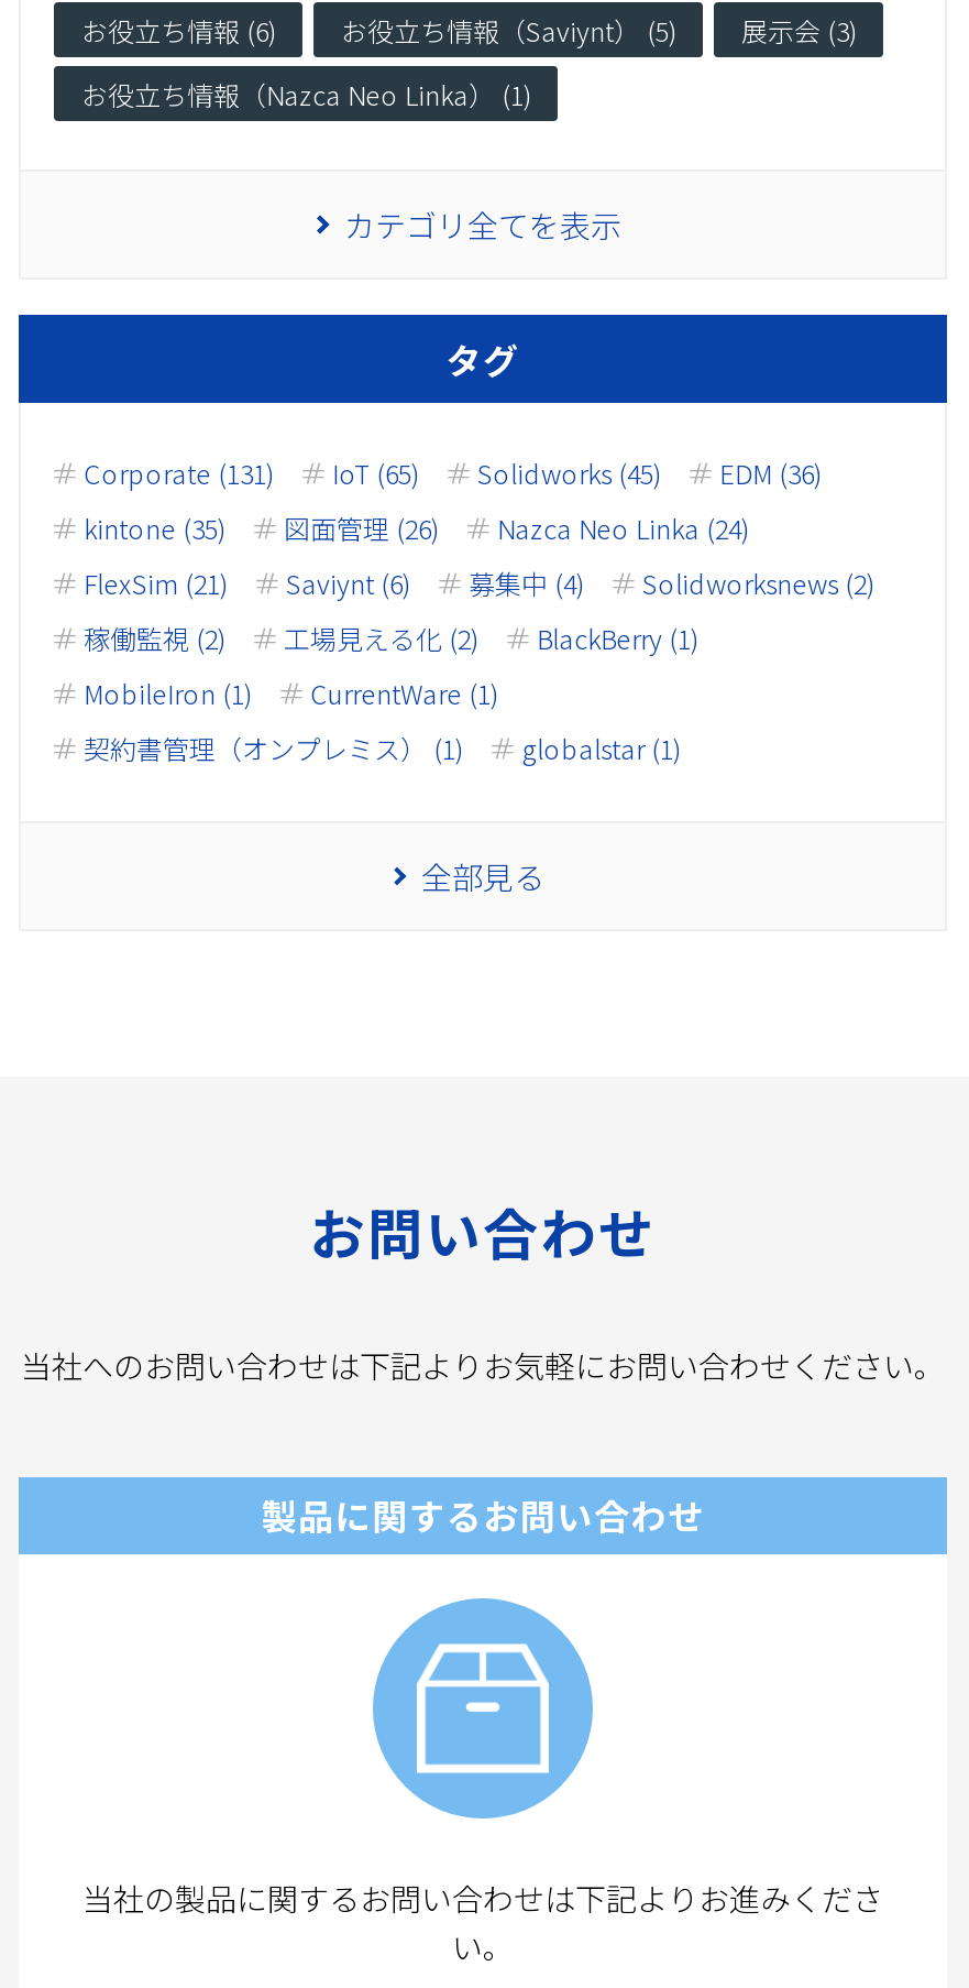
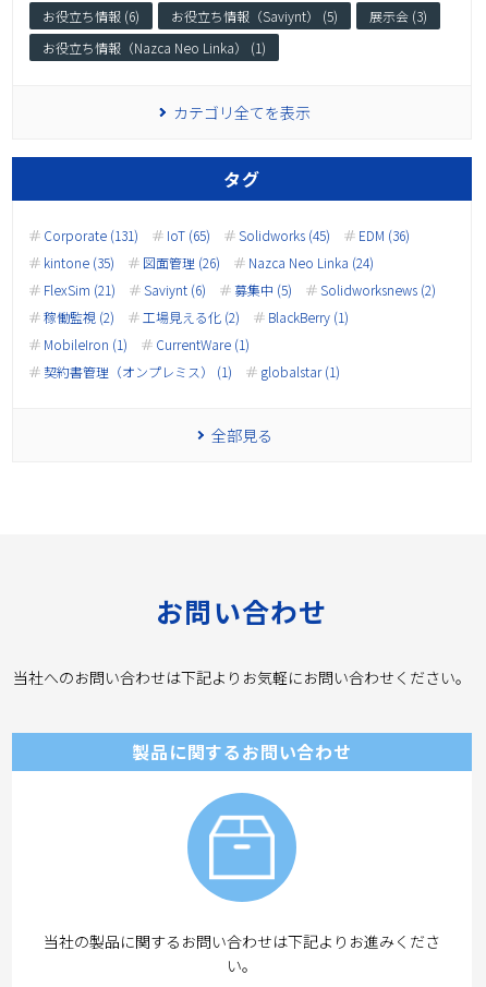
- FlexSim (21) Saviynt (6) 募集中 (4) Solidworksnews (2)
+ FlexSim (21) Saviynt (6) 募集中 (5) Solidworksnews (2)
